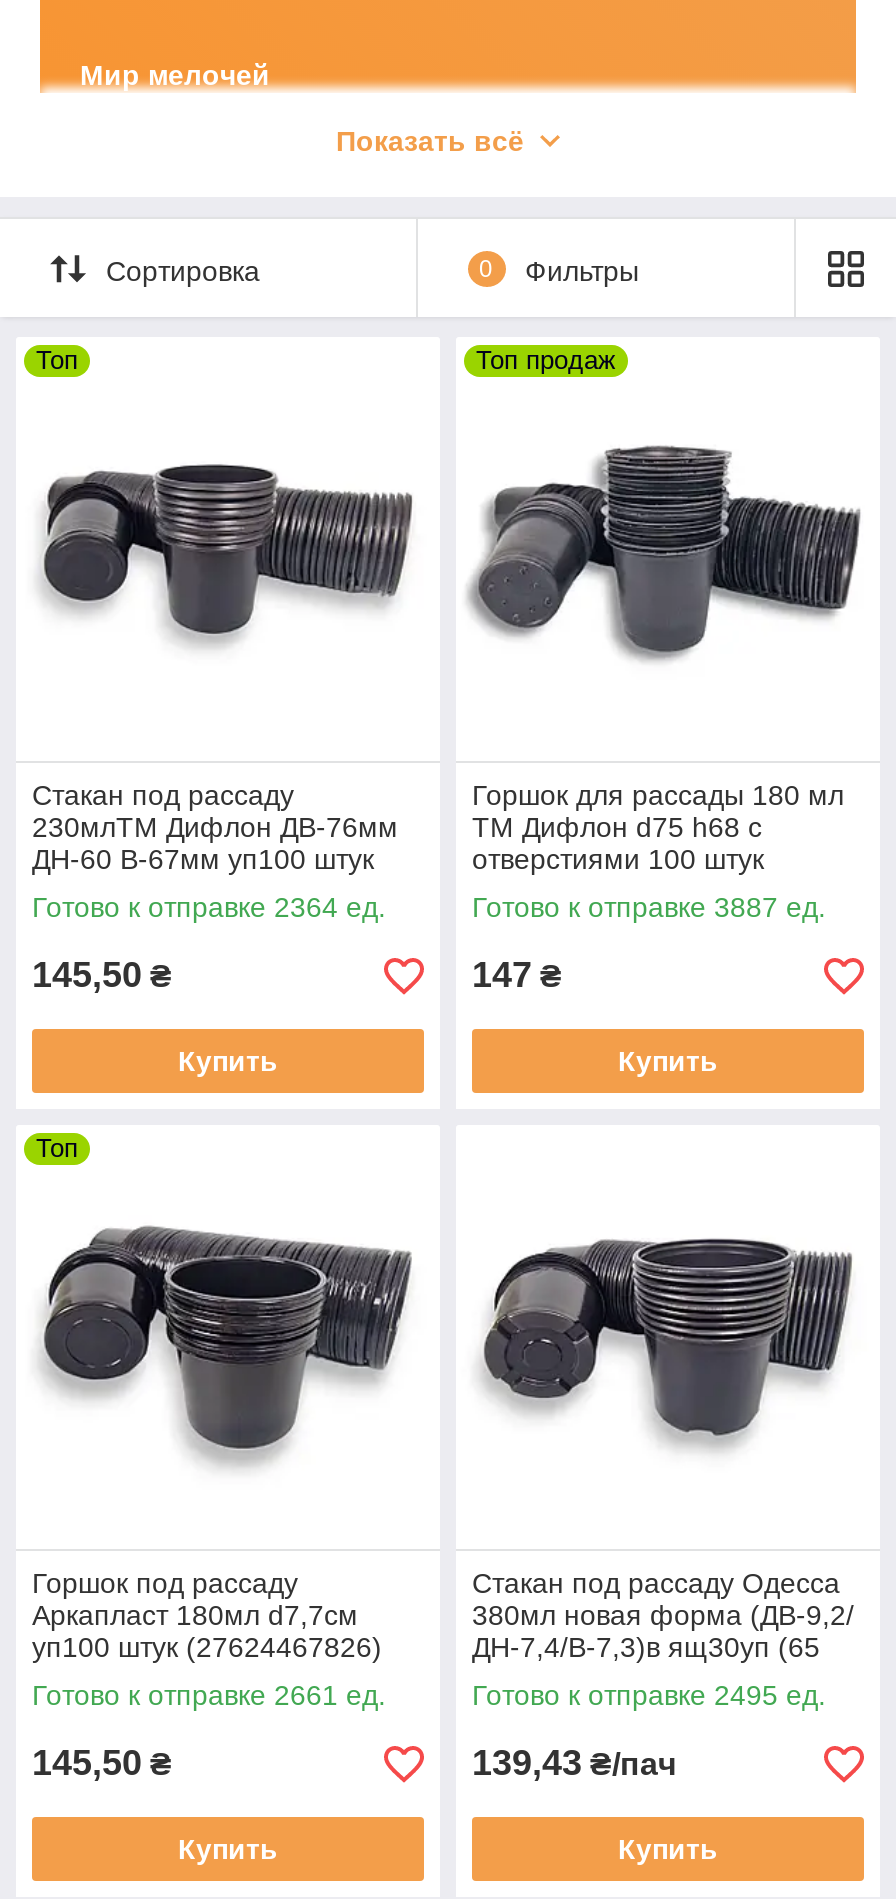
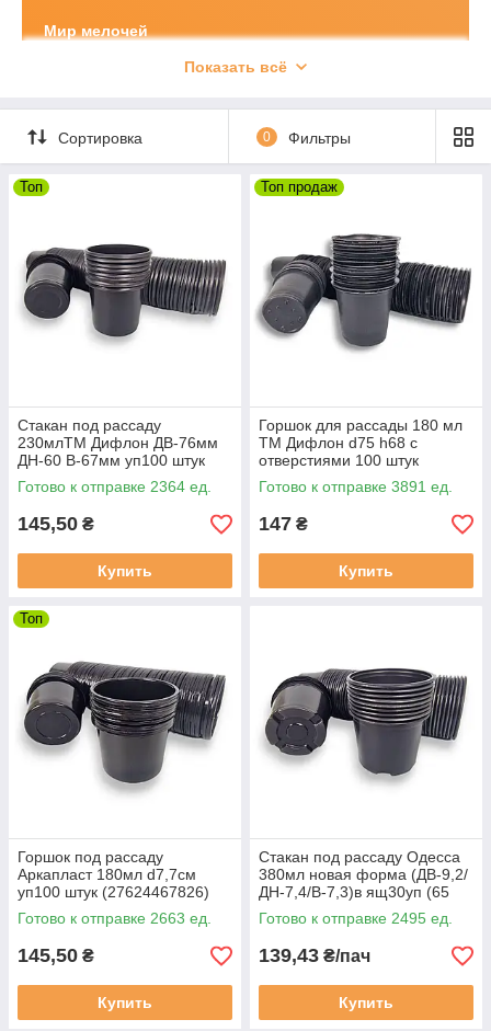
- Готово к отправке 3887 ед.
+ Готово к отправке 3891 ед.

- Готово к отправке 2661 ед.
+ Готово к отправке 2663 ед.
